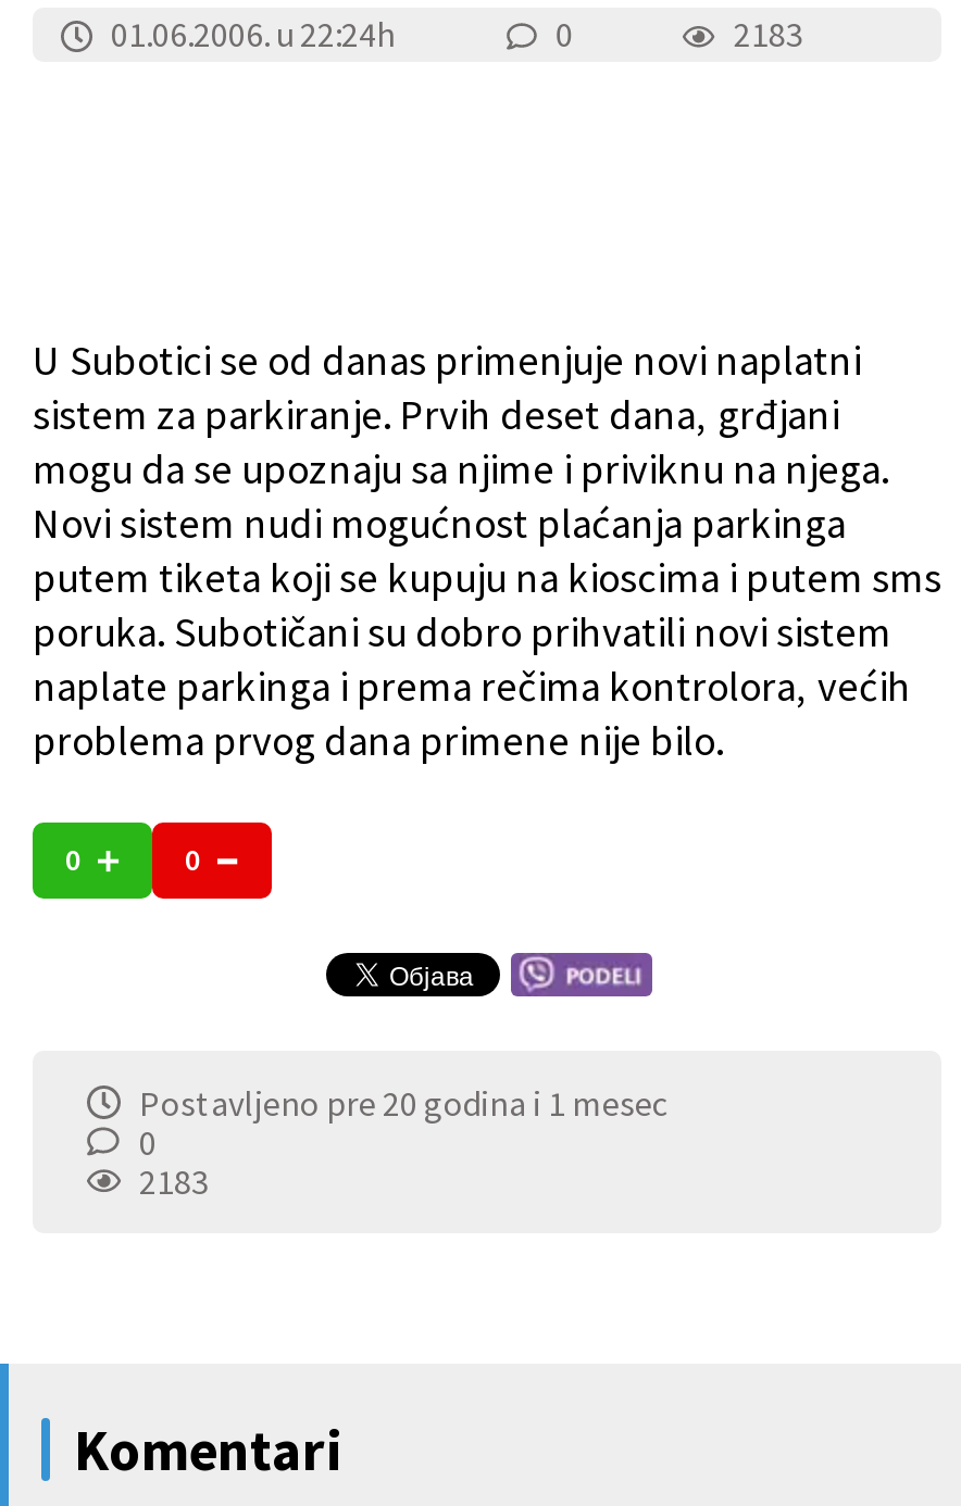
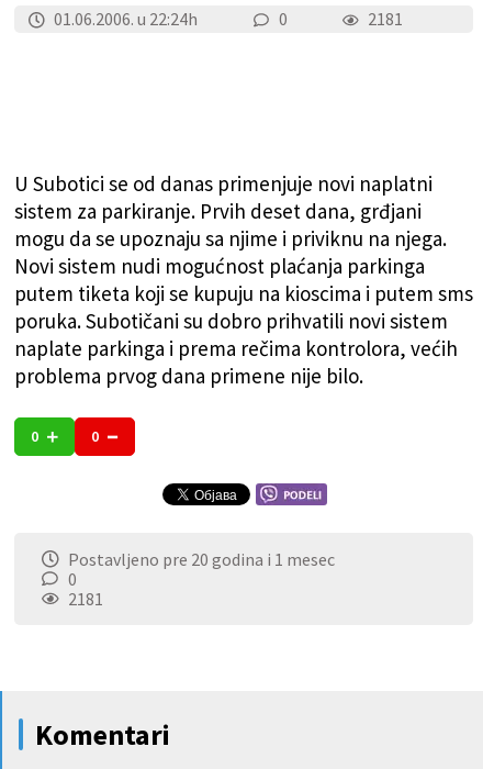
- 2183
+ 2181

- 2183
+ 2181
